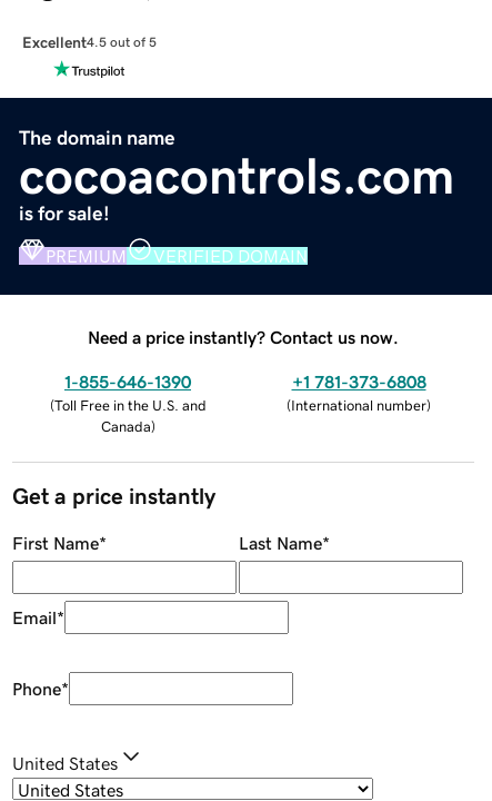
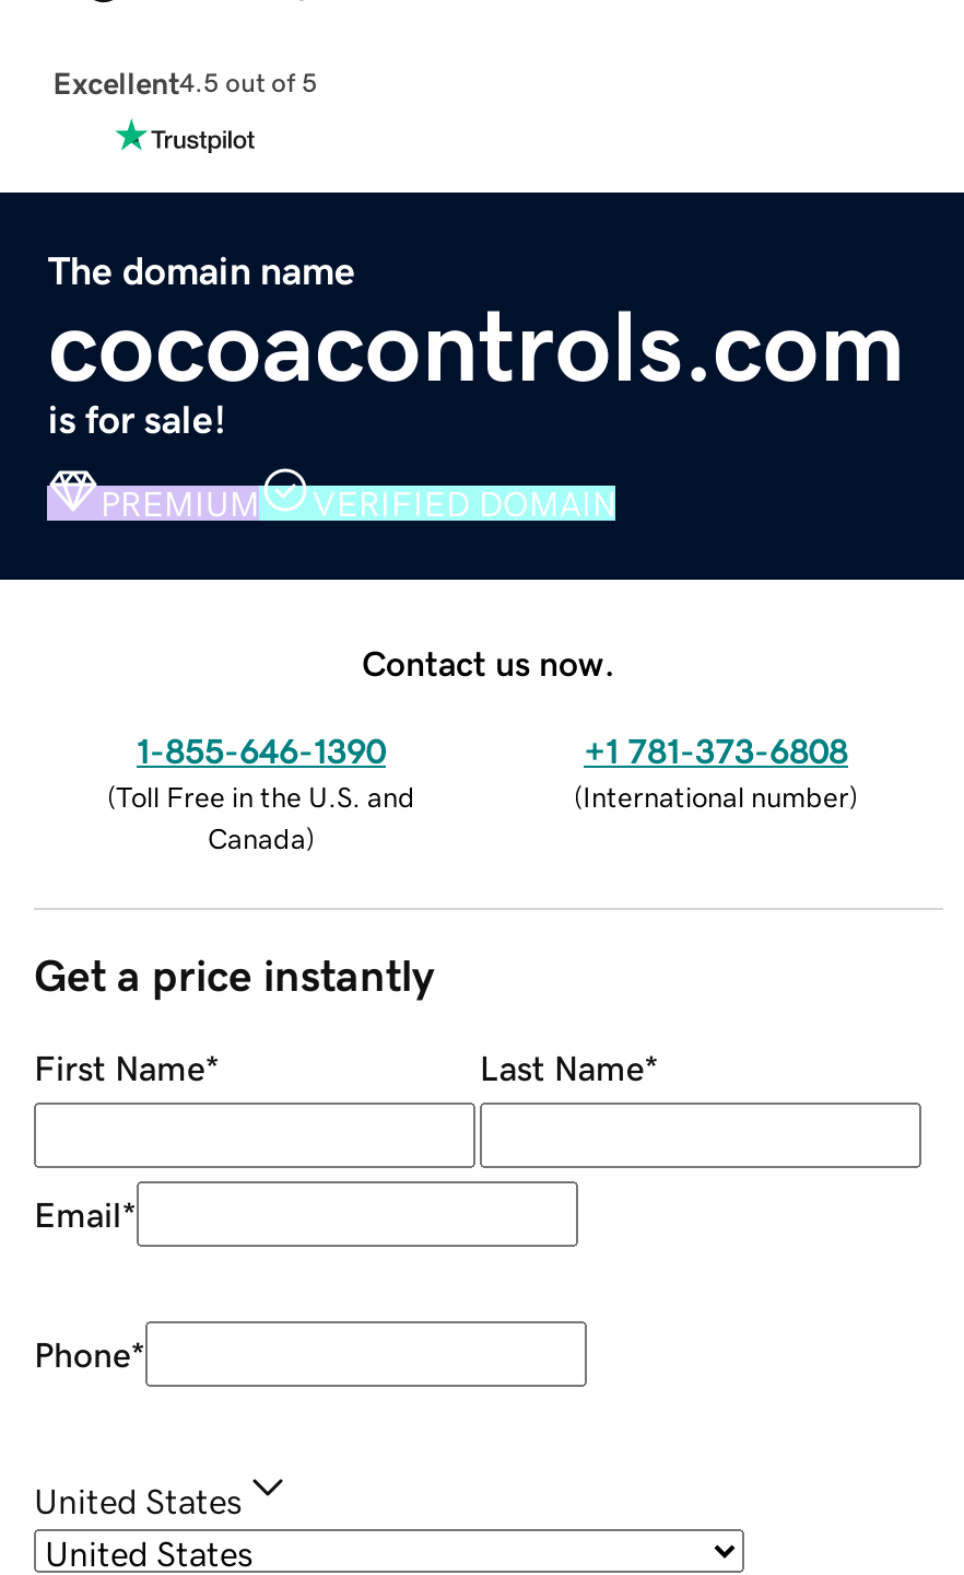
- Need a price instantly? Contact us now.
+ Contact us now.
